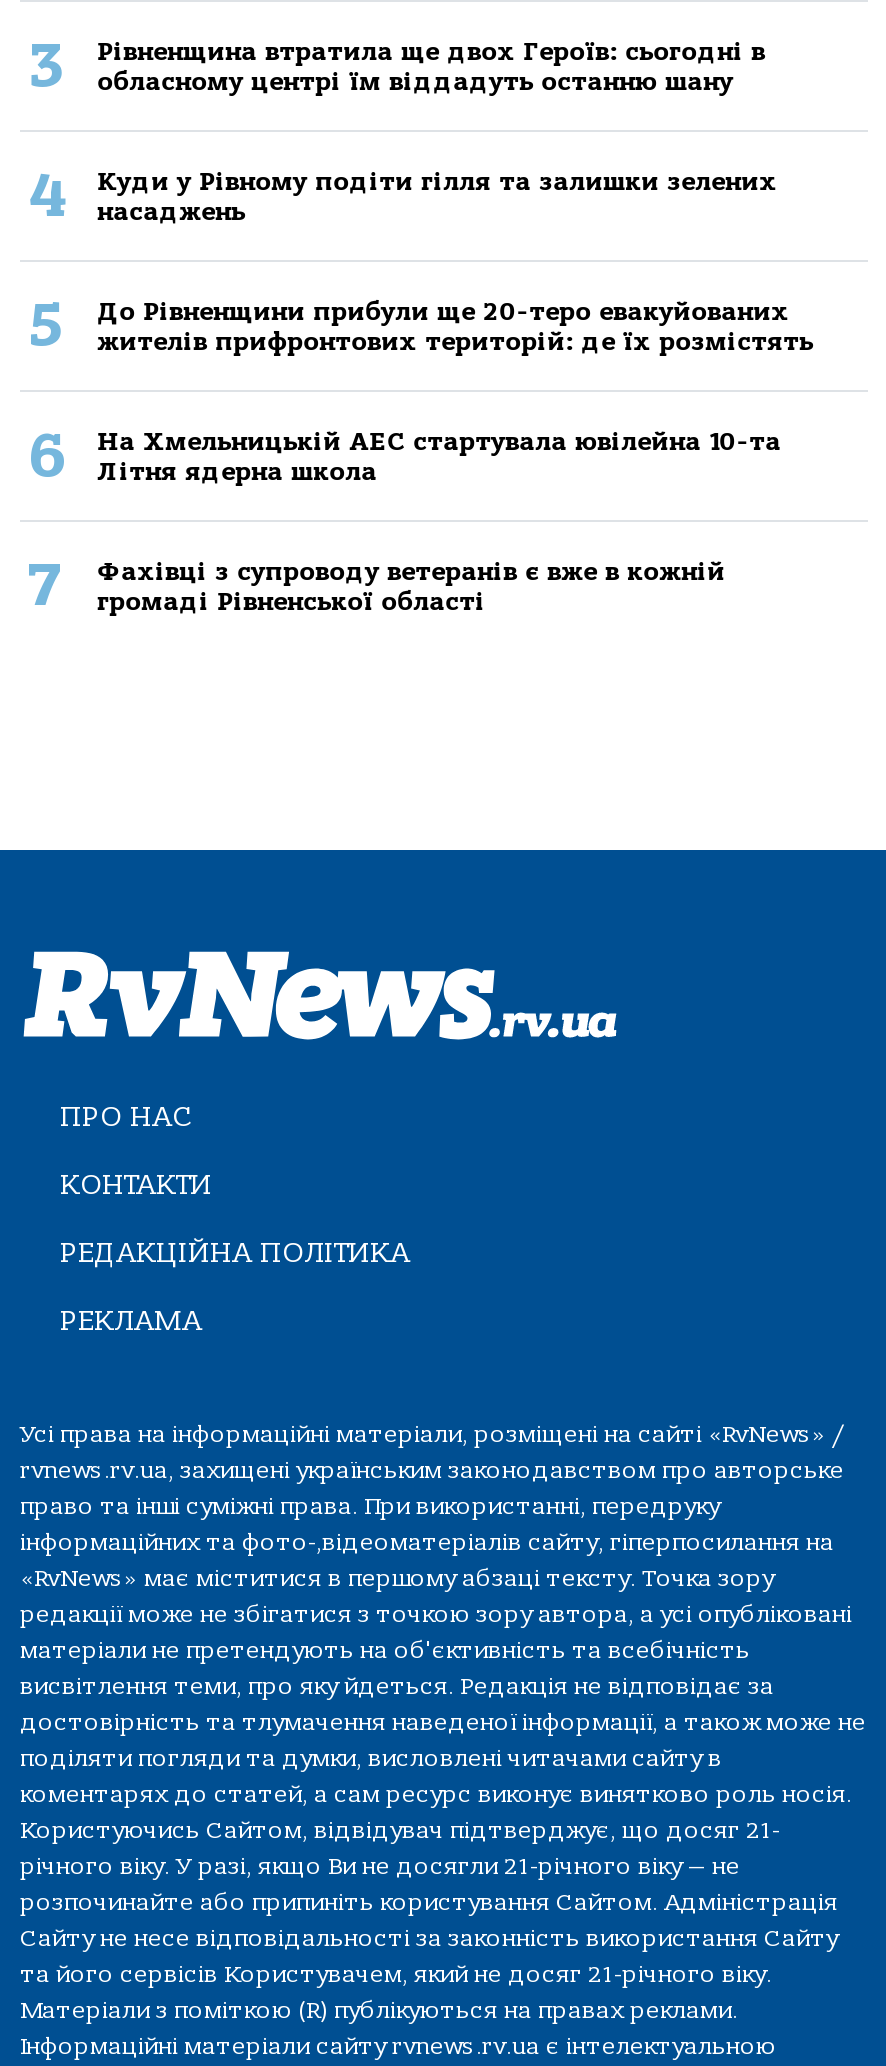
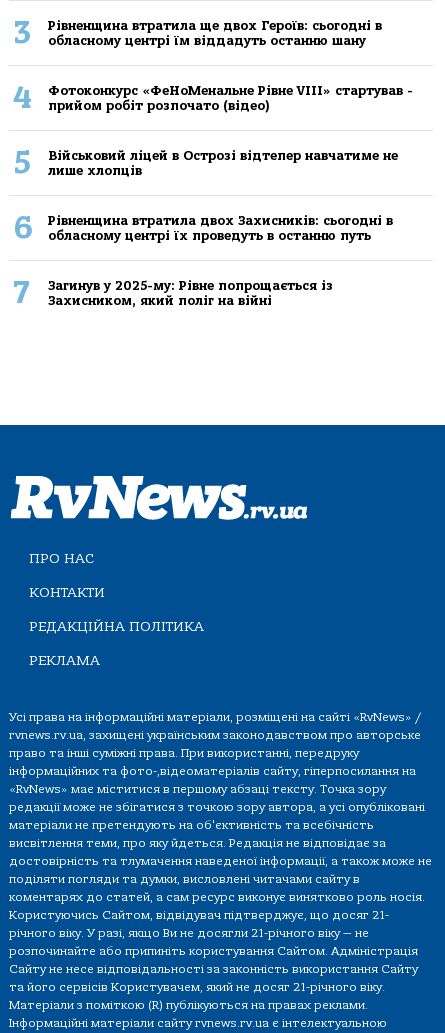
- Куди у Рівному подіти гілля та залишки зелених
- насаджень
+ Фотоконкурс «ФеНоМенальне Рівне VIII» стартував -
+ прийом робіт розпочато (відео)

- До Рівненщини прибули ще 20-теро евакуйованих
- жителів прифронтових територій: де їх розмістять
+ Військовий ліцей в Острозі відтепер навчатиме не
+ лише хлопців

- На Хмельницькій АЕС стартувала ювілейна 10-та
- Літня ядерна школа
+ Рівненщина втратила двох Захисників: сьогодні в
+ обласному центрі їх проведуть в останню путь

- Фахівці з супроводу ветеранів є вже в кожній
- громаді Рівненської області
+ Загинув у 2025-му: Рівне попрощається із
+ Захисником, який поліг на війні
